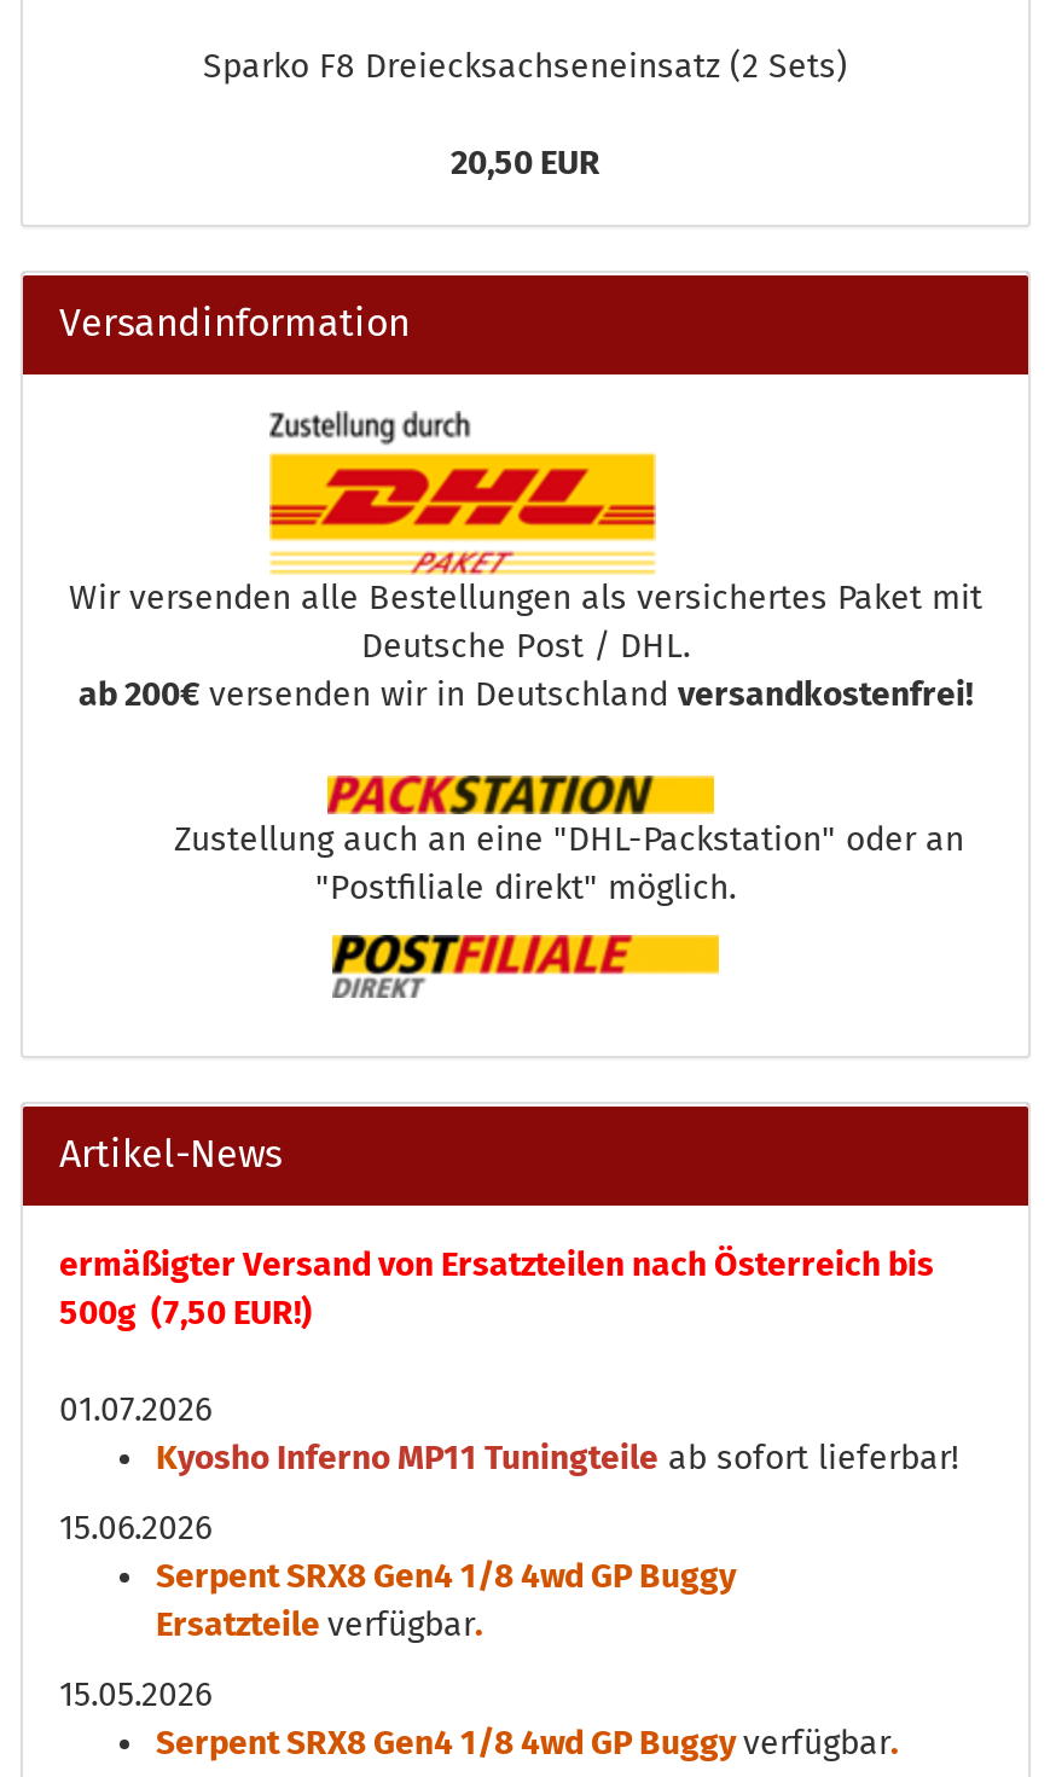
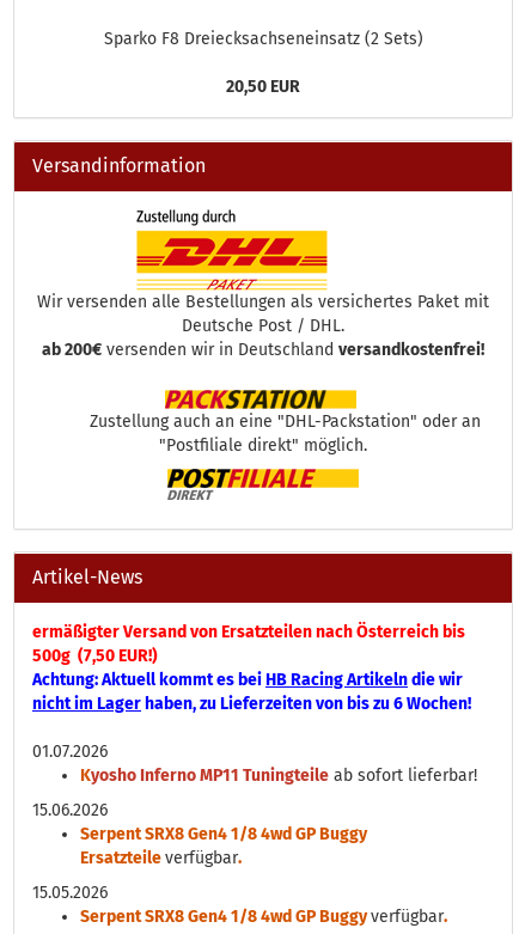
+ Achtung: Aktuell kommt es bei HB Racing Artikeln die wir
+ nicht im Lager haben, zu Lieferzeiten von bis zu 6 Wochen!
